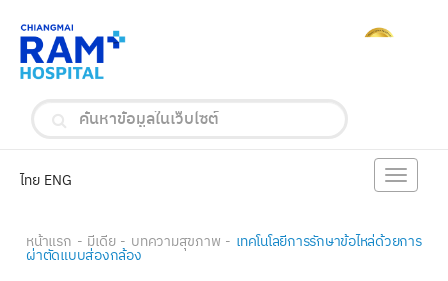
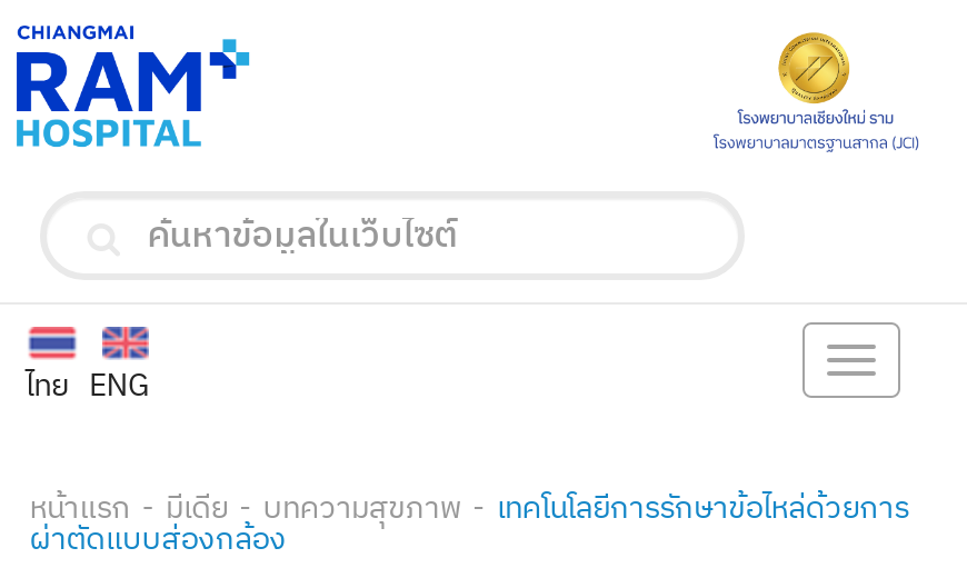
+ [image]
